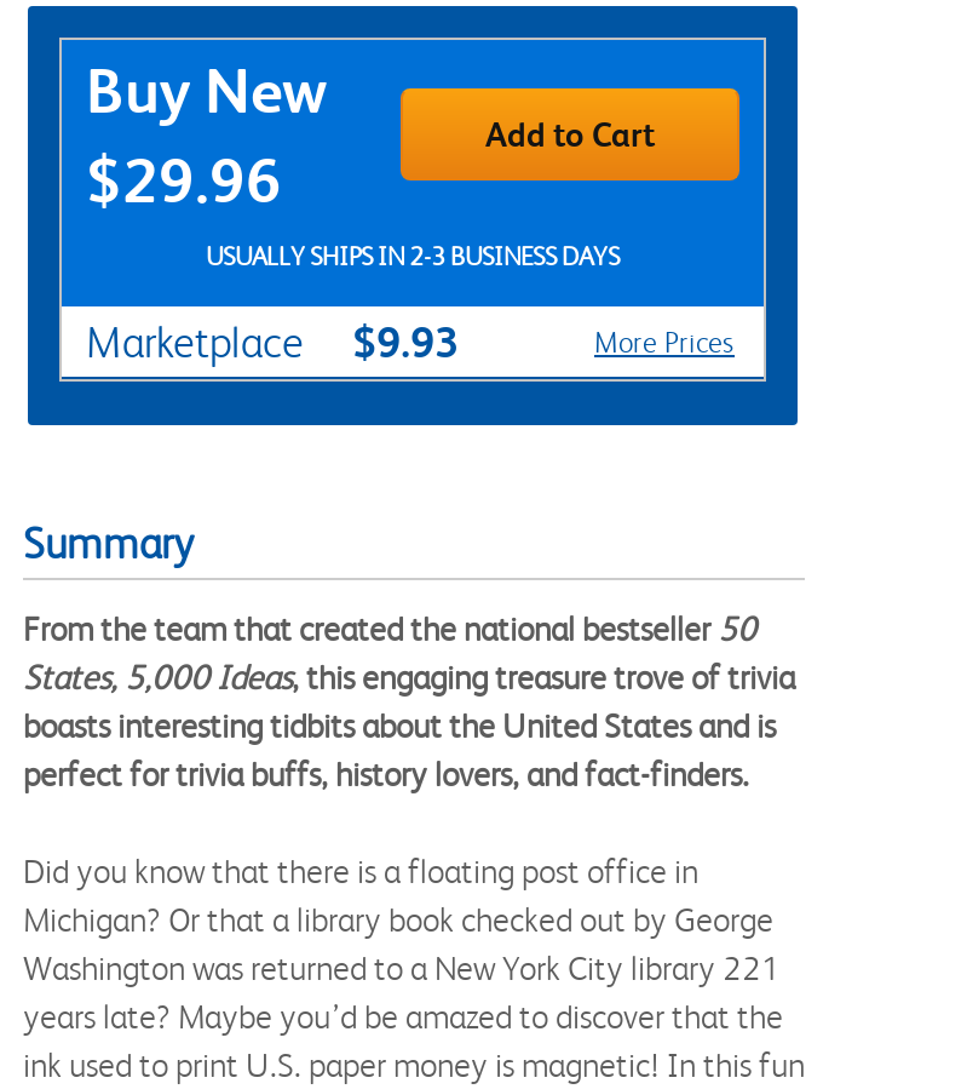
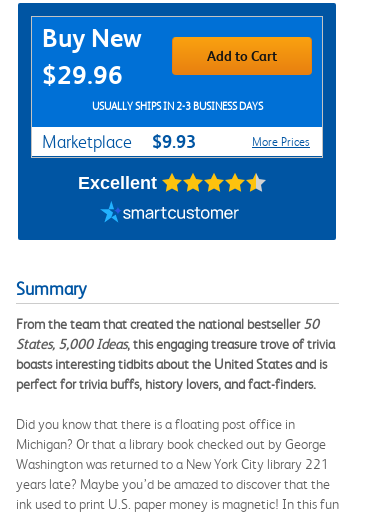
+ Excellent
